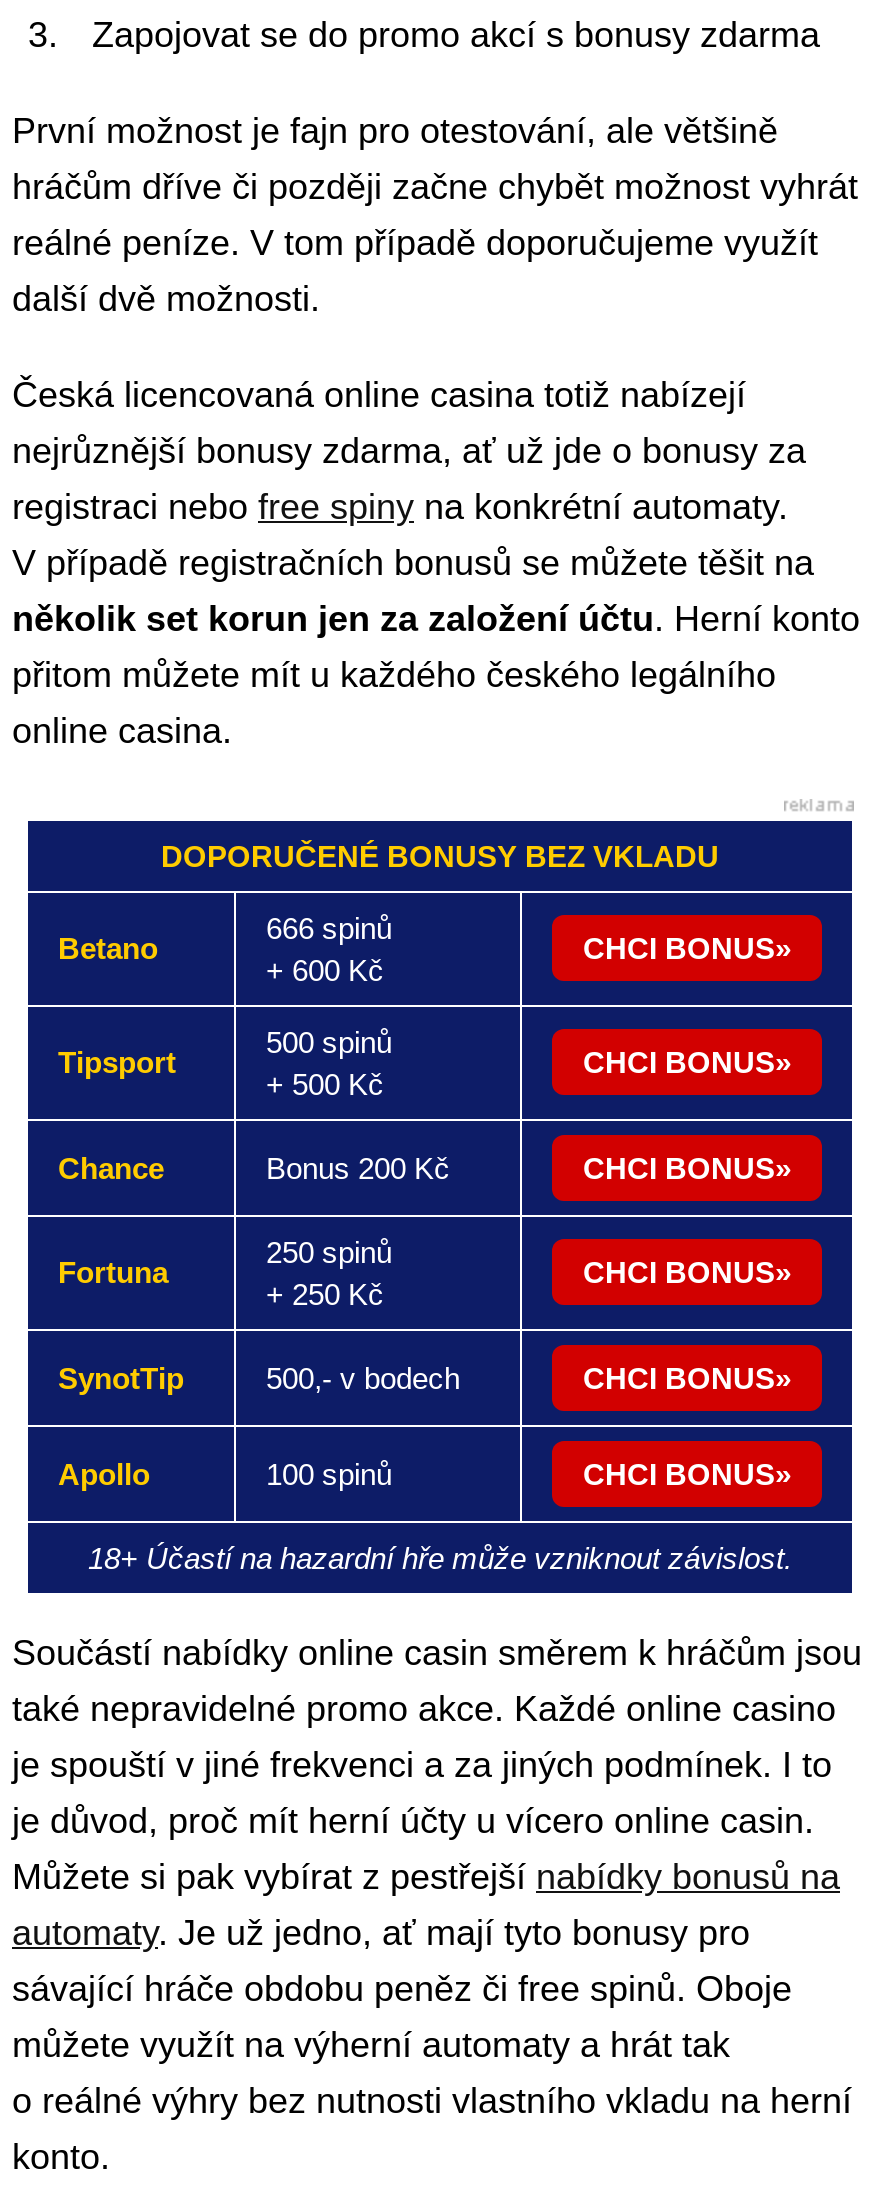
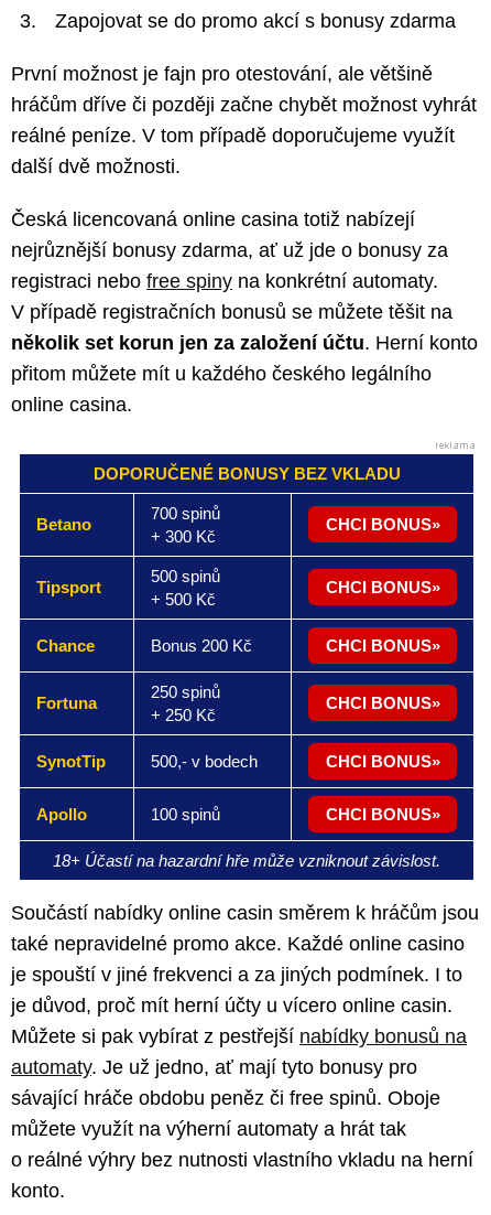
- 666 spinů
+ 700 spinů

- + 600 Kč
+ + 300 Kč
